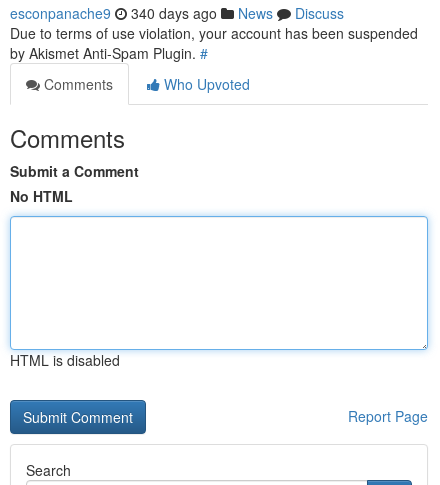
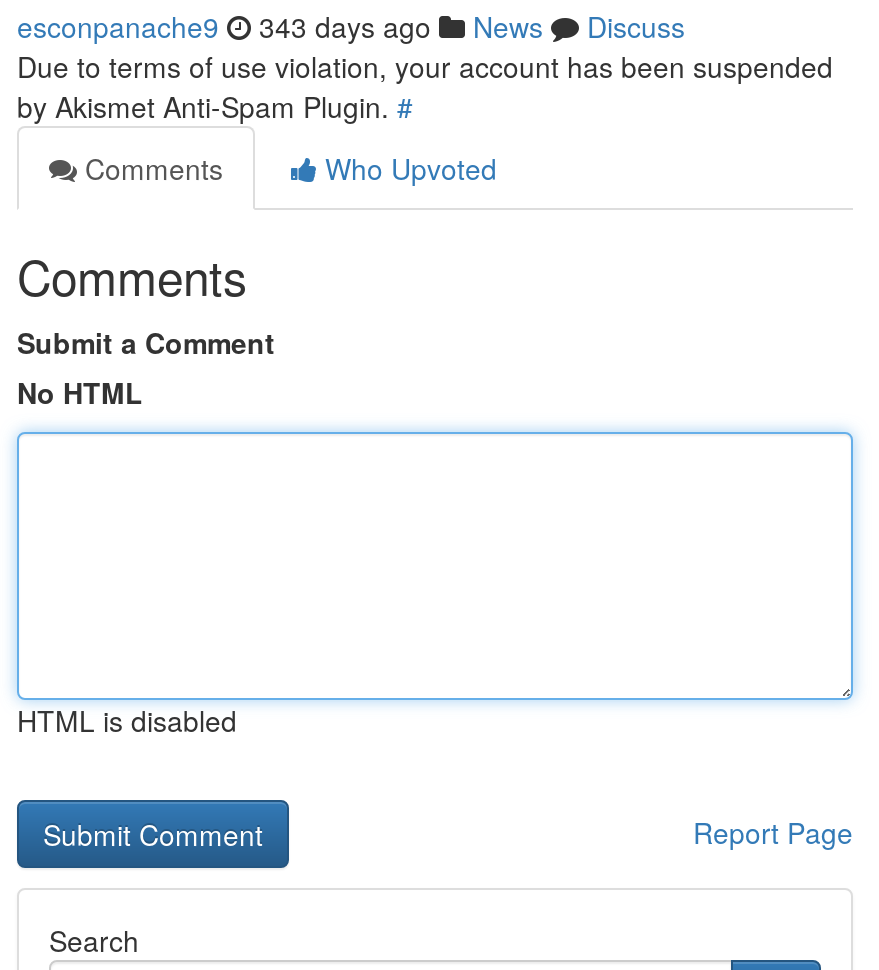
- esconpanache9 340 days ago News Discuss
+ esconpanache9 343 days ago News Discuss
